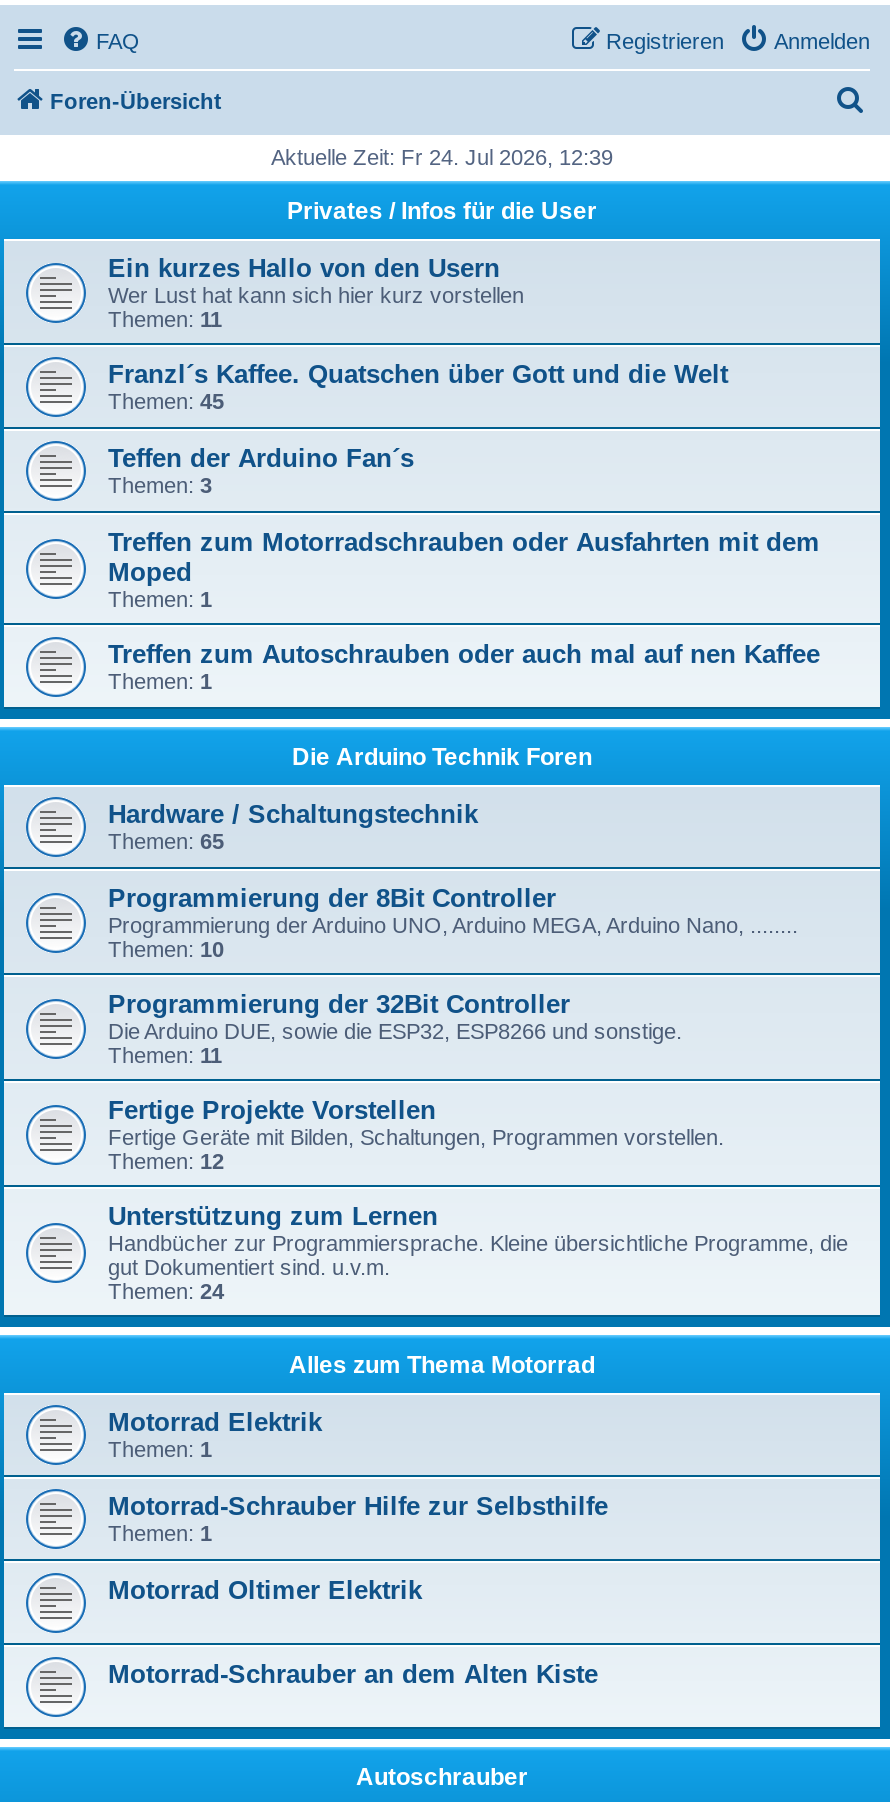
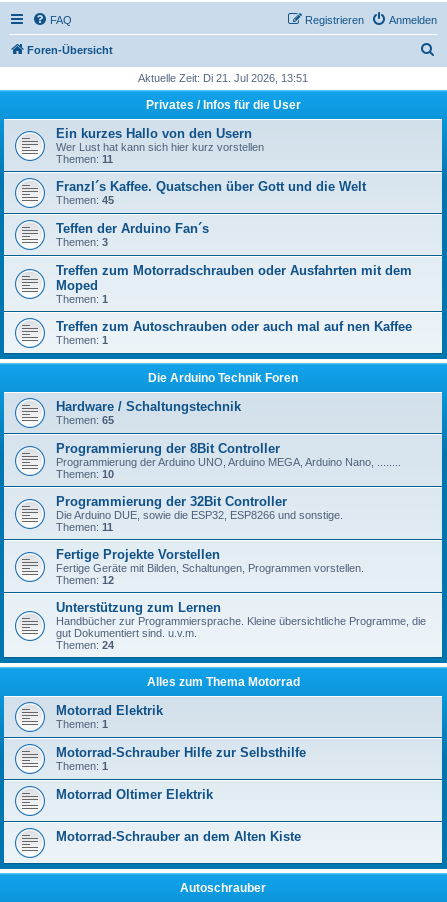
- Aktuelle Zeit: Fr 24. Jul 2026, 12:39
+ Aktuelle Zeit: Di 21. Jul 2026, 13:51
